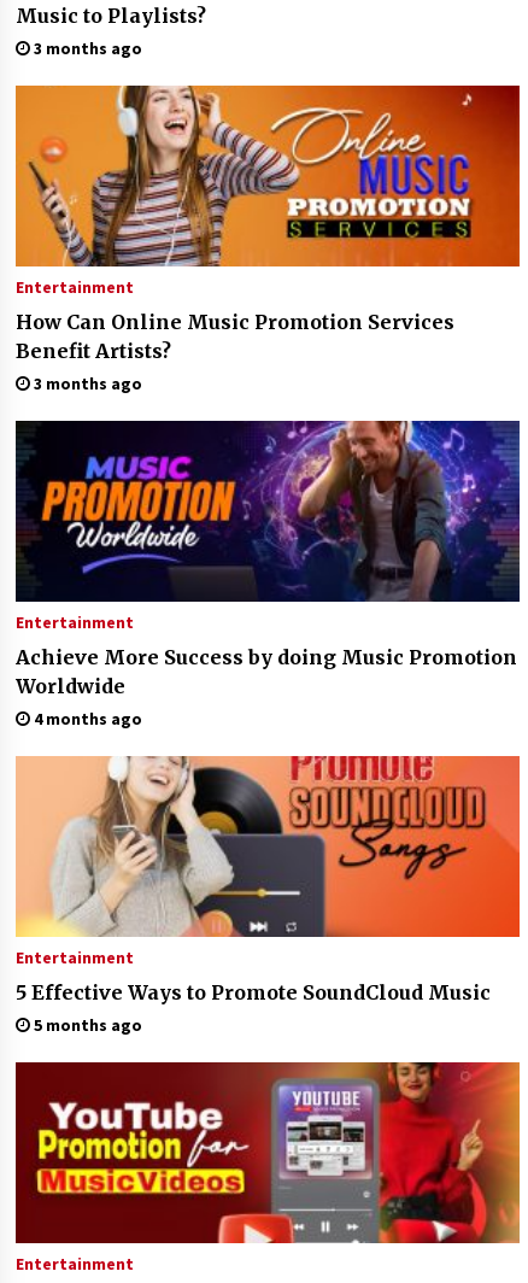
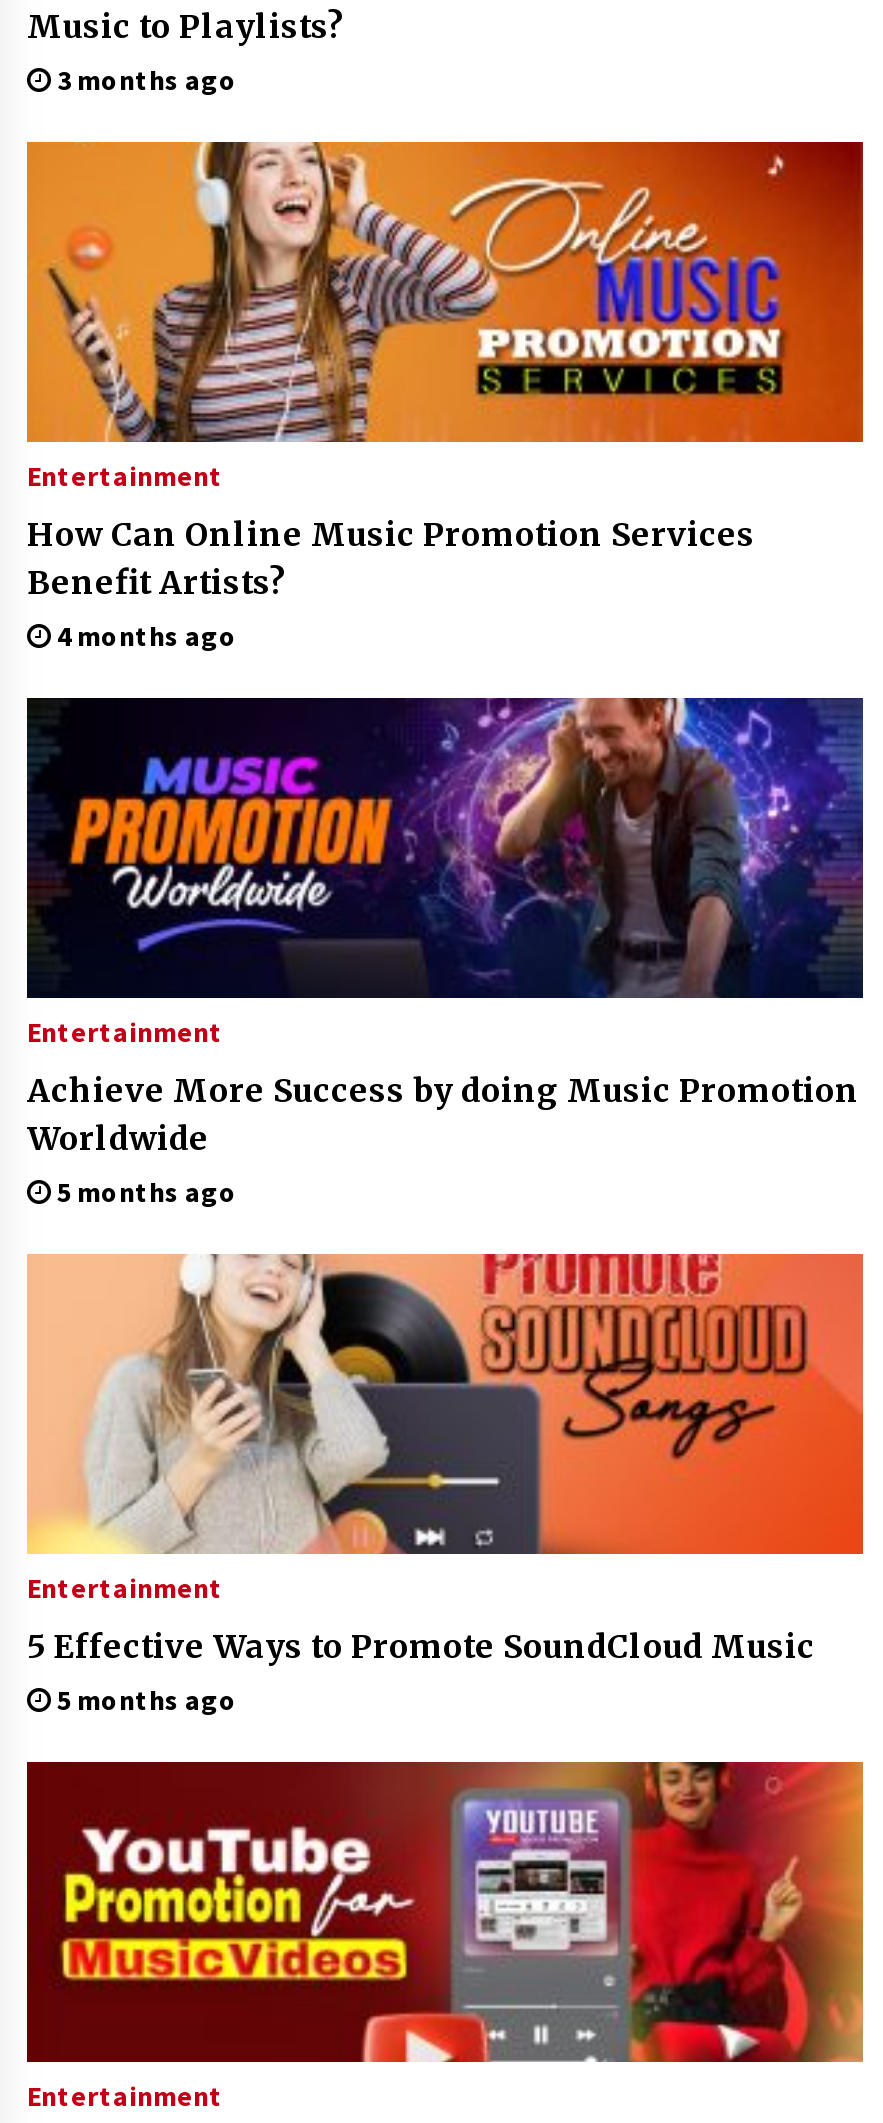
- 3 months ago
+ 4 months ago

- 4 months ago
+ 5 months ago
